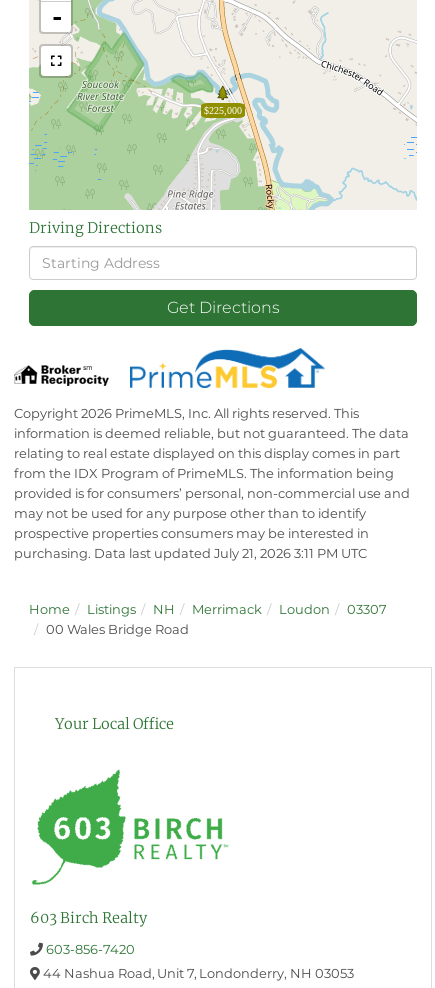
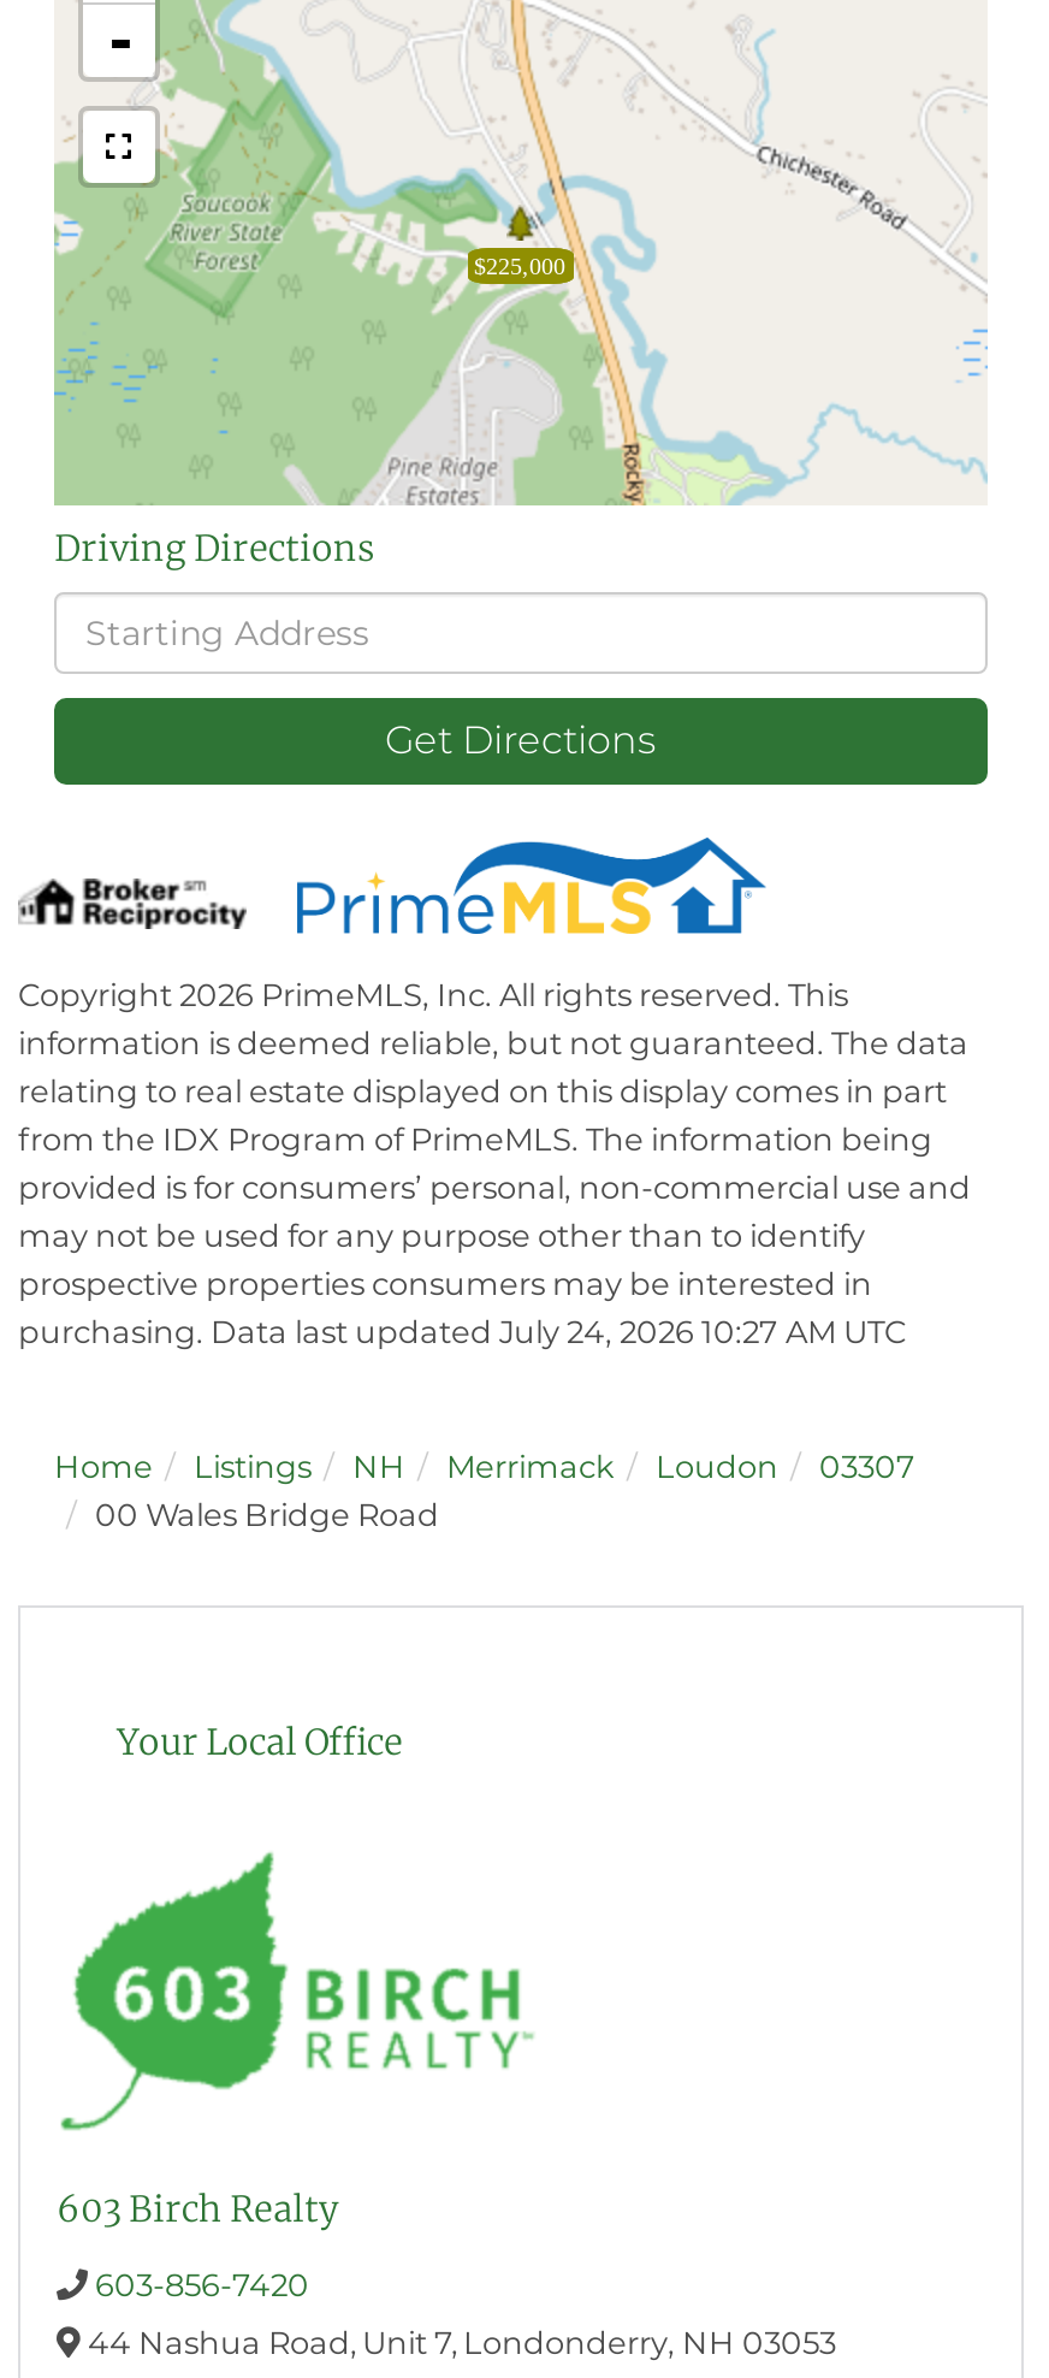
- purchasing. Data last updated July 21, 2026 3:11 PM UTC
+ purchasing. Data last updated July 24, 2026 10:27 AM UTC
